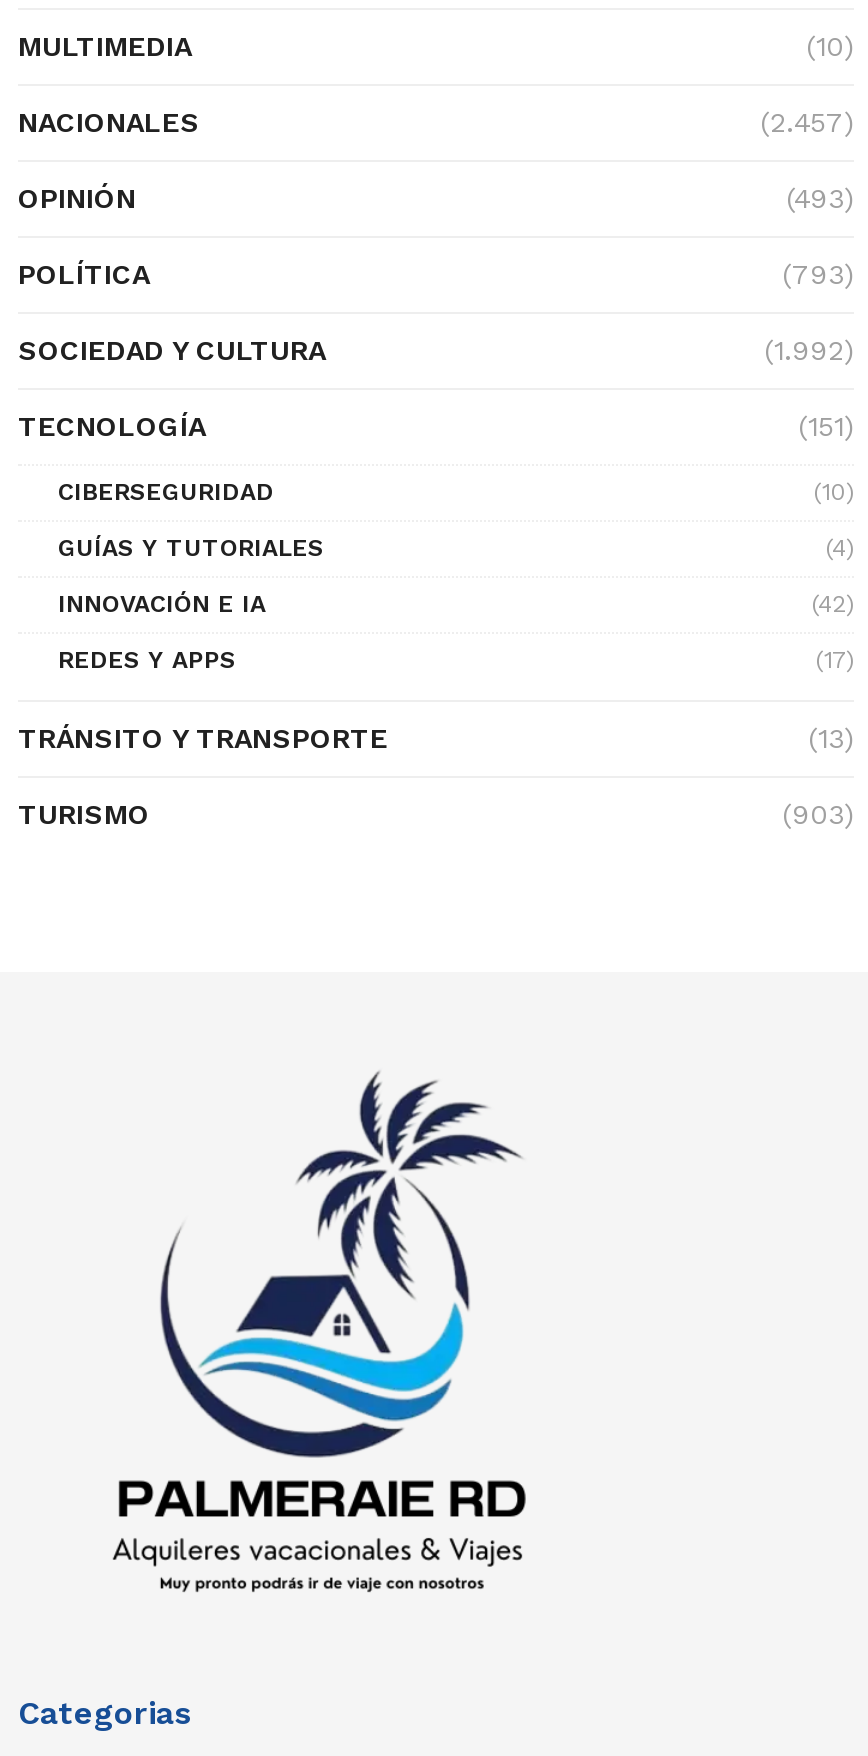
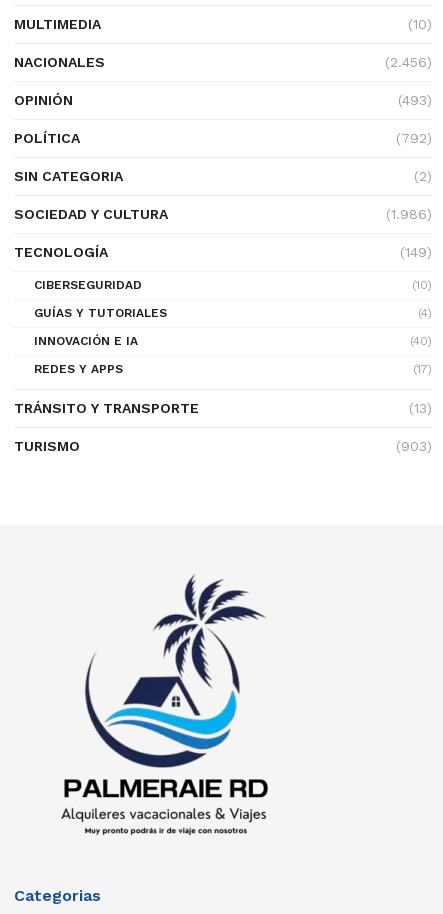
- (2.457)
+ (2.456)

- (793)
+ (792)
+ SIN CATEGORIA
+ (2)

- (1.992)
+ (1.986)

- (151)
+ (149)

- (42)
+ (40)
